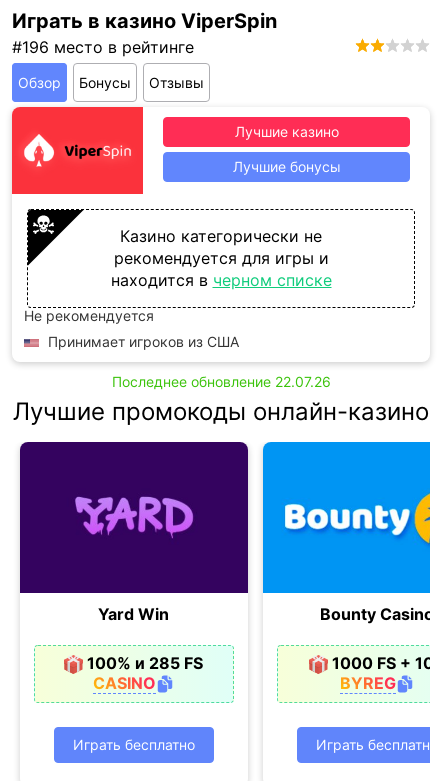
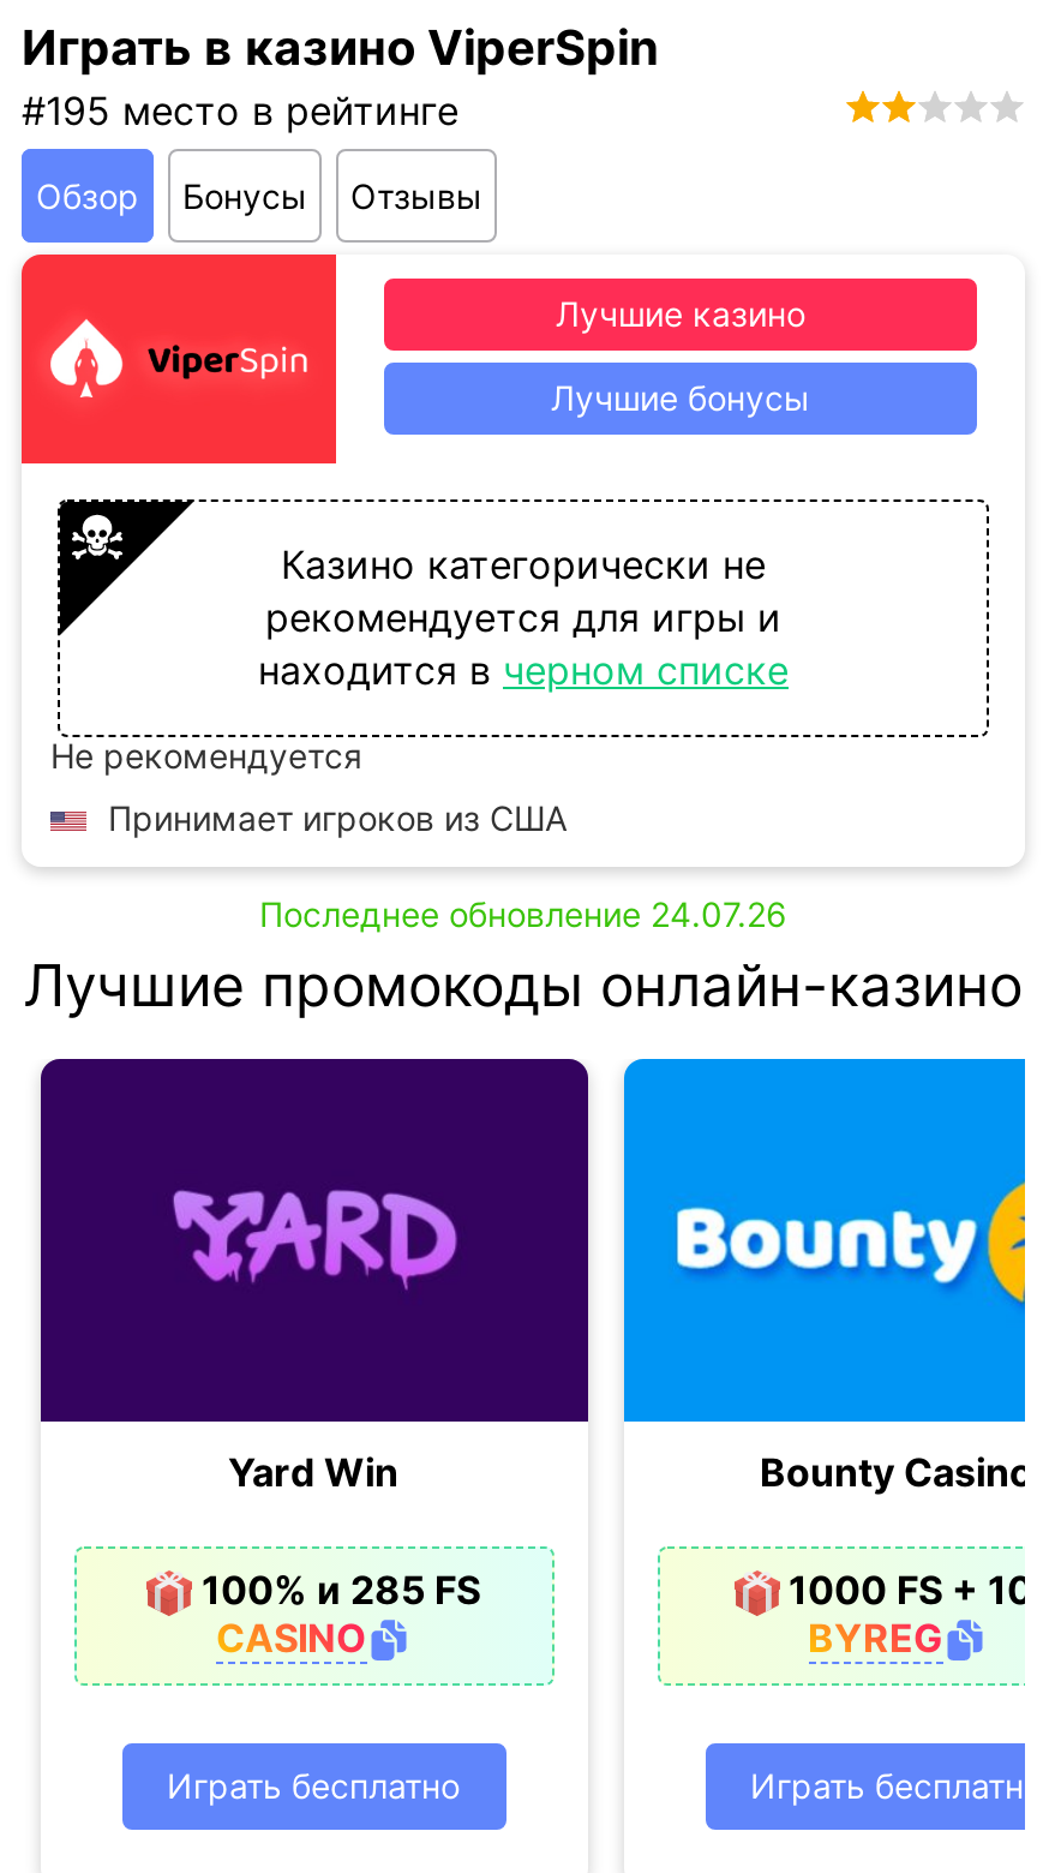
- #196 место в рейтинге
+ #195 место в рейтинге

- Последнее обновление 22.07.26
+ Последнее обновление 24.07.26
